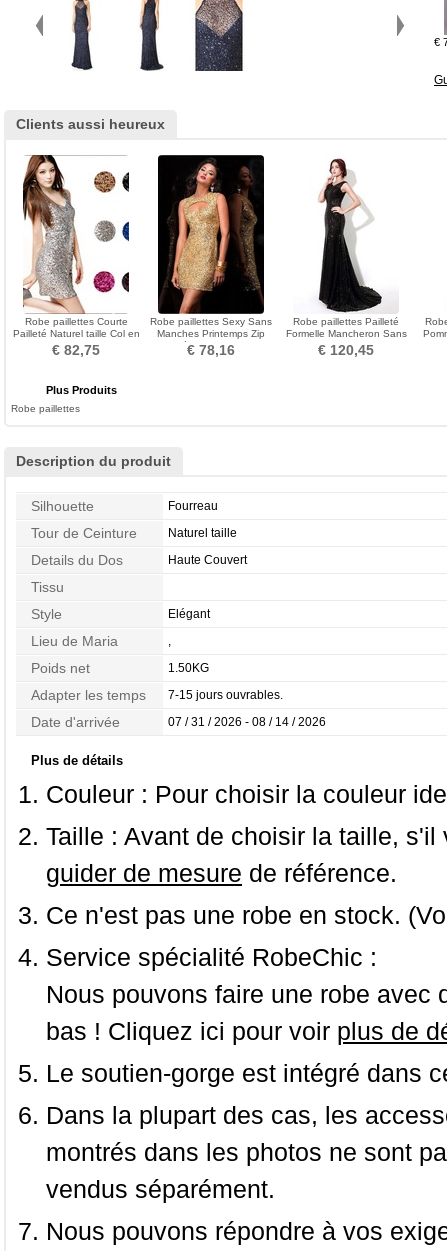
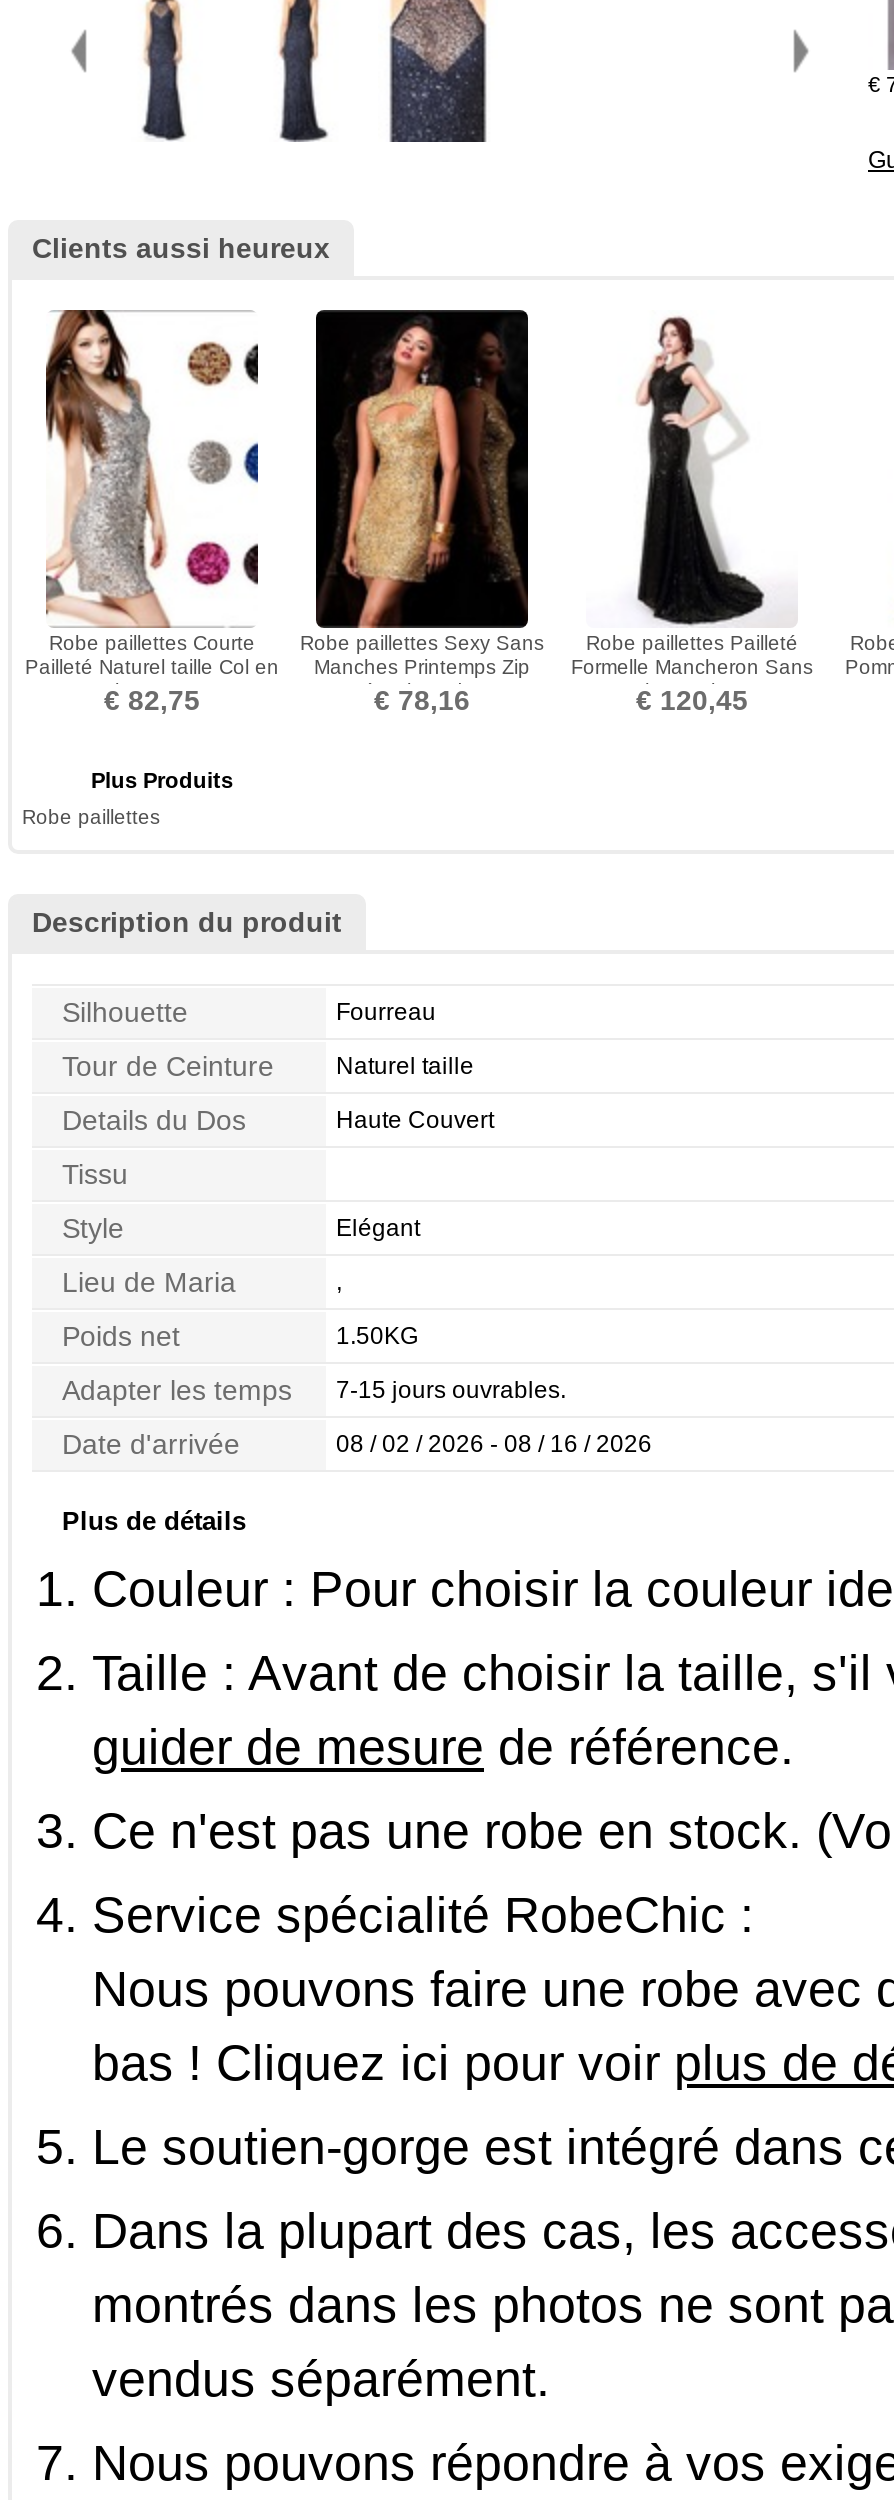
- 07 / 31 / 2026 - 08 / 14 / 2026
+ 08 / 02 / 2026 - 08 / 16 / 2026
